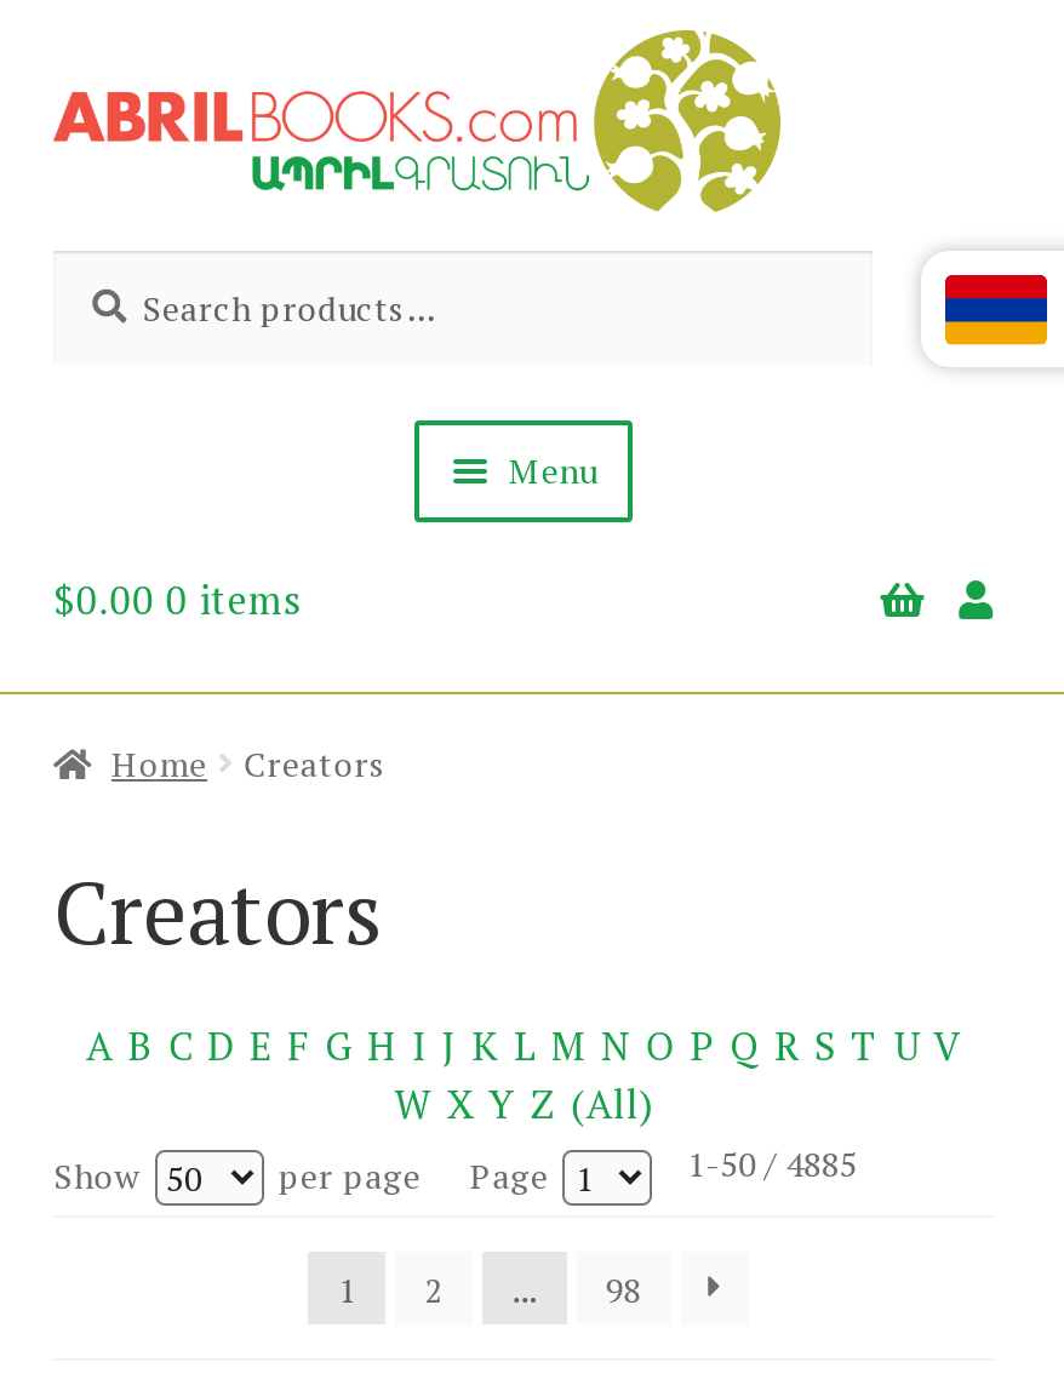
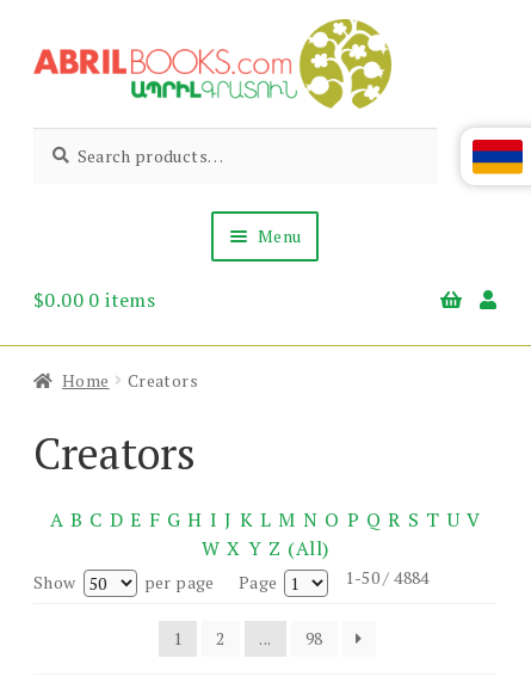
- 1-50 / 4885
+ 1-50 / 4884
